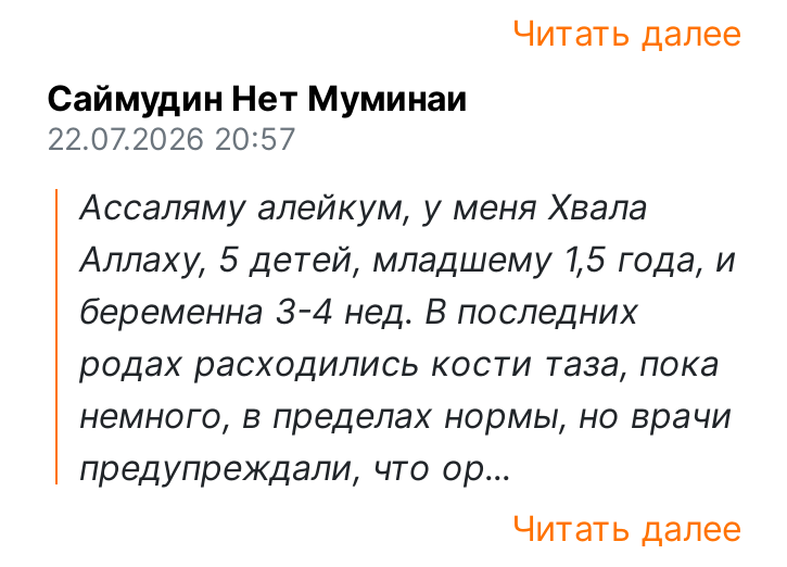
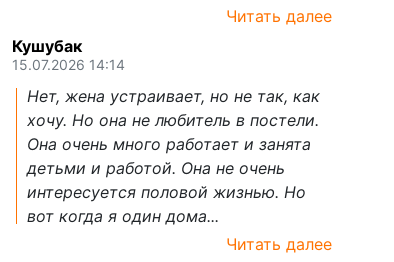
- Саймудин Нет Муминаи
- 22.07.2026 20:57
+ Кушубак
+ 15.07.2026 14:14

- Ассаляму алейкум, у меня Хвала
- Аллаху, 5 детей, младшему 1,5 года, и
- беременна 3-4 нед. В последних
- родах расходились кости таза, пока
- немного, в пределах нормы, но врачи
- предупреждали, что ор...
+ Нет, жена устраивает, но не так, как
+ хочу. Но она не любитель в постели.
+ Она очень много работает и занята
+ детьми и работой. Она не очень
+ интересуется половой жизнью. Но
+ вот когда я один дома...
